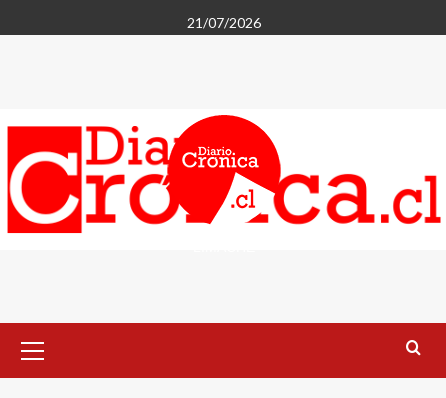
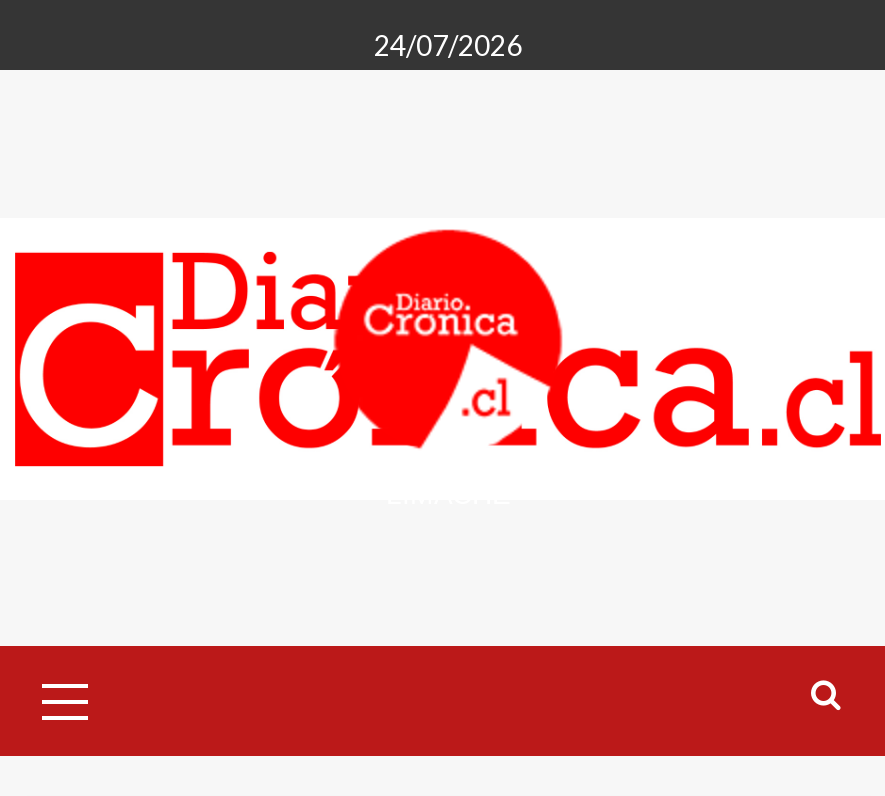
- 21/07/2026
+ 24/07/2026
